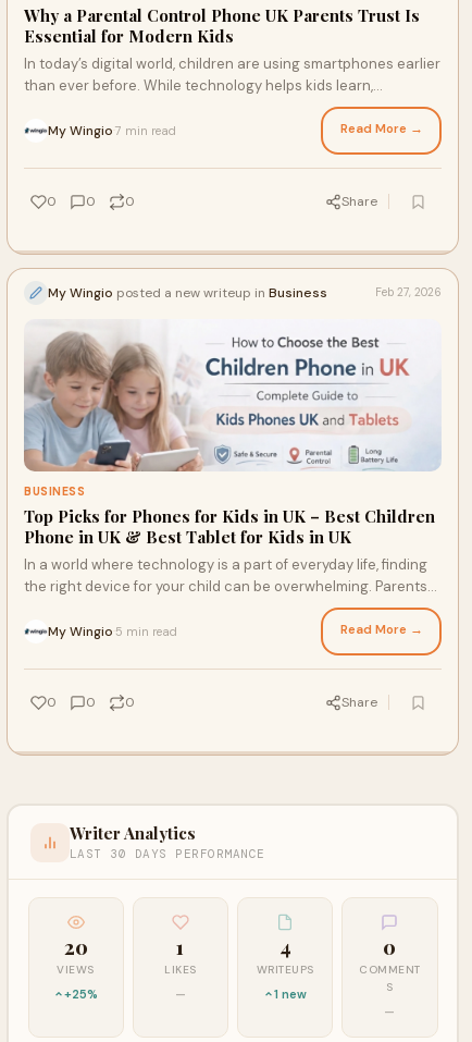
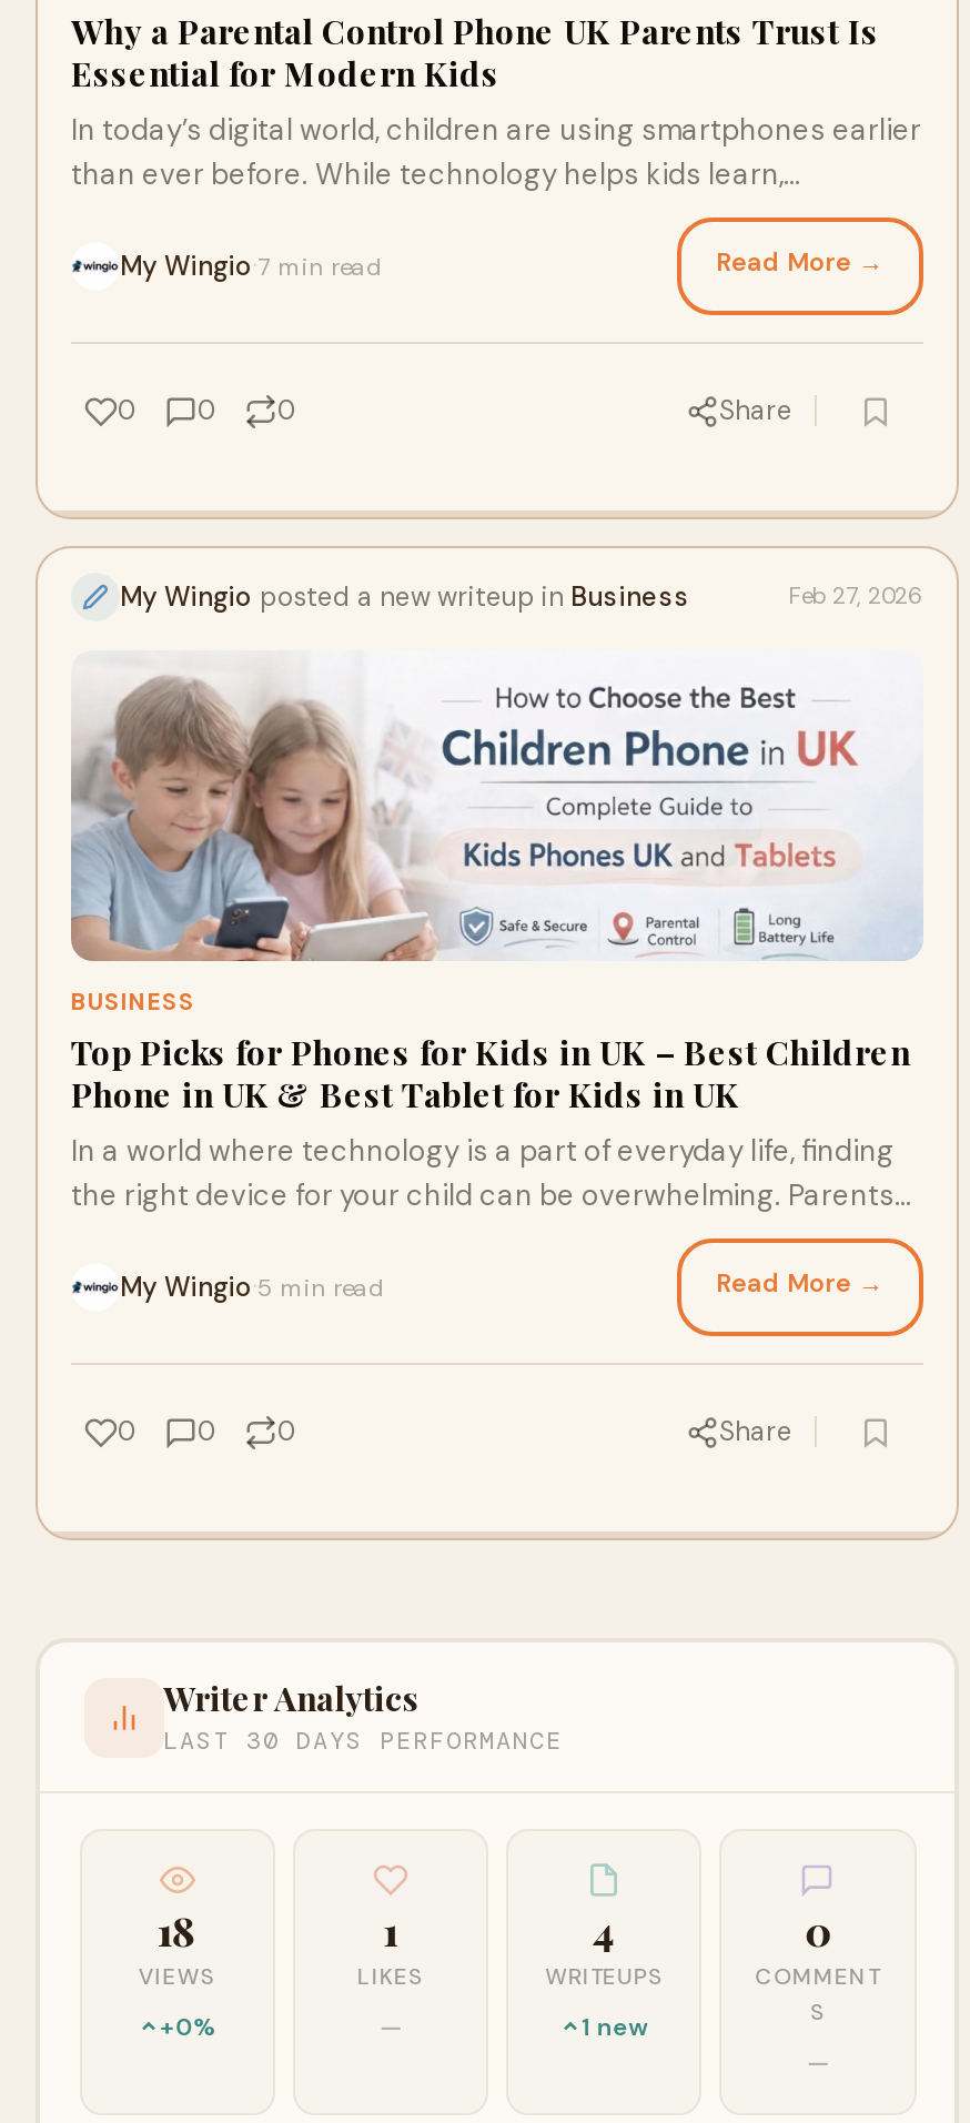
- 20
+ 18

- +25%
+ +0%
